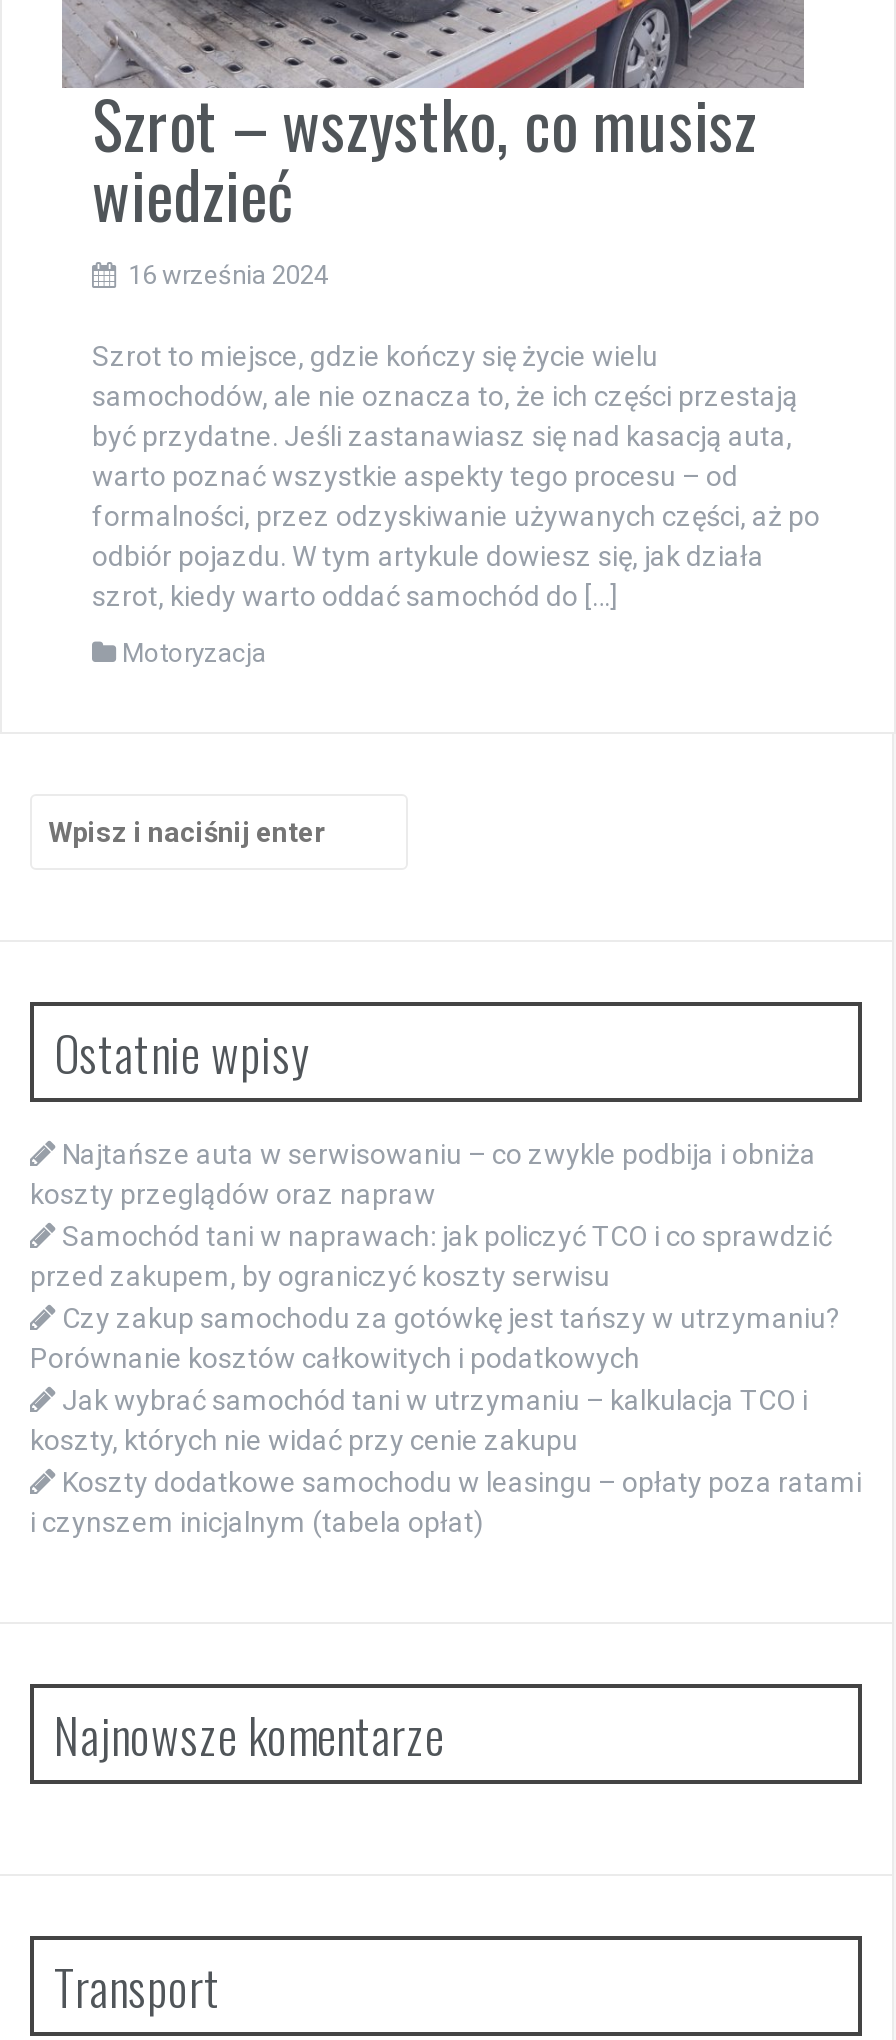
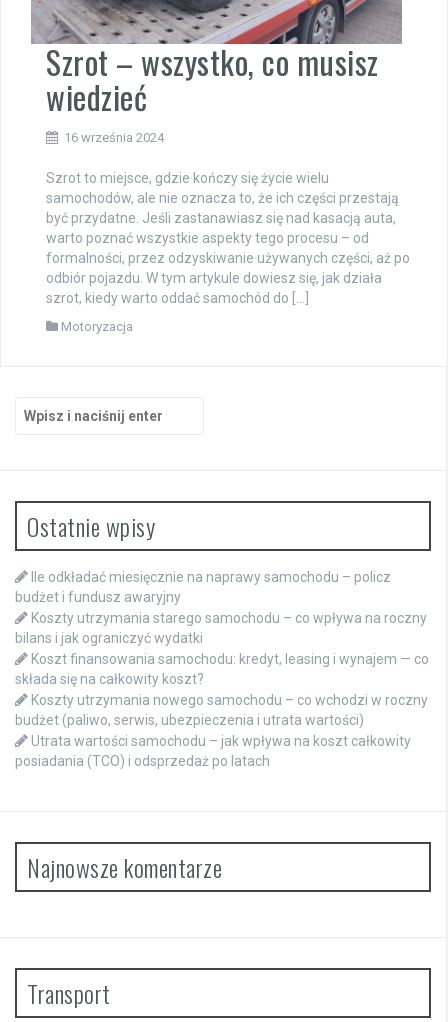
- Najtańsze auta w serwisowaniu – co zwykle podbija i obniża
- koszty przeglądów oraz napraw
- Samochód tani w naprawach: jak policzyć TCO i co sprawdzić
- przed zakupem, by ograniczyć koszty serwisu
- Czy zakup samochodu za gotówkę jest tańszy w utrzymaniu?
- Porównanie kosztów całkowitych i podatkowych
- Jak wybrać samochód tani w utrzymaniu – kalkulacja TCO i
- koszty, których nie widać przy cenie zakupu
- Koszty dodatkowe samochodu w leasingu – opłaty poza ratami
- i czynszem inicjalnym (tabela opłat)
+ Ile odkładać miesięcznie na naprawy samochodu – policz
+ budżet i fundusz awaryjny
+ Koszty utrzymania starego samochodu – co wpływa na roczny
+ bilans i jak ograniczyć wydatki
+ Koszt finansowania samochodu: kredyt, leasing i wynajem — co
+ składa się na całkowity koszt?
+ Koszty utrzymania nowego samochodu – co wchodzi w roczny
+ budżet (paliwo, serwis, ubezpieczenia i utrata wartości)
+ Utrata wartości samochodu – jak wpływa na koszt całkowity
+ posiadania (TCO) i odsprzedaż po latach
